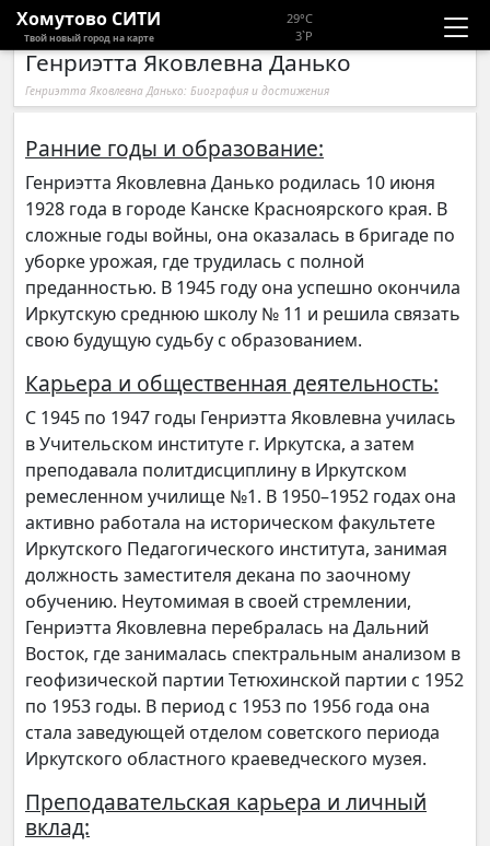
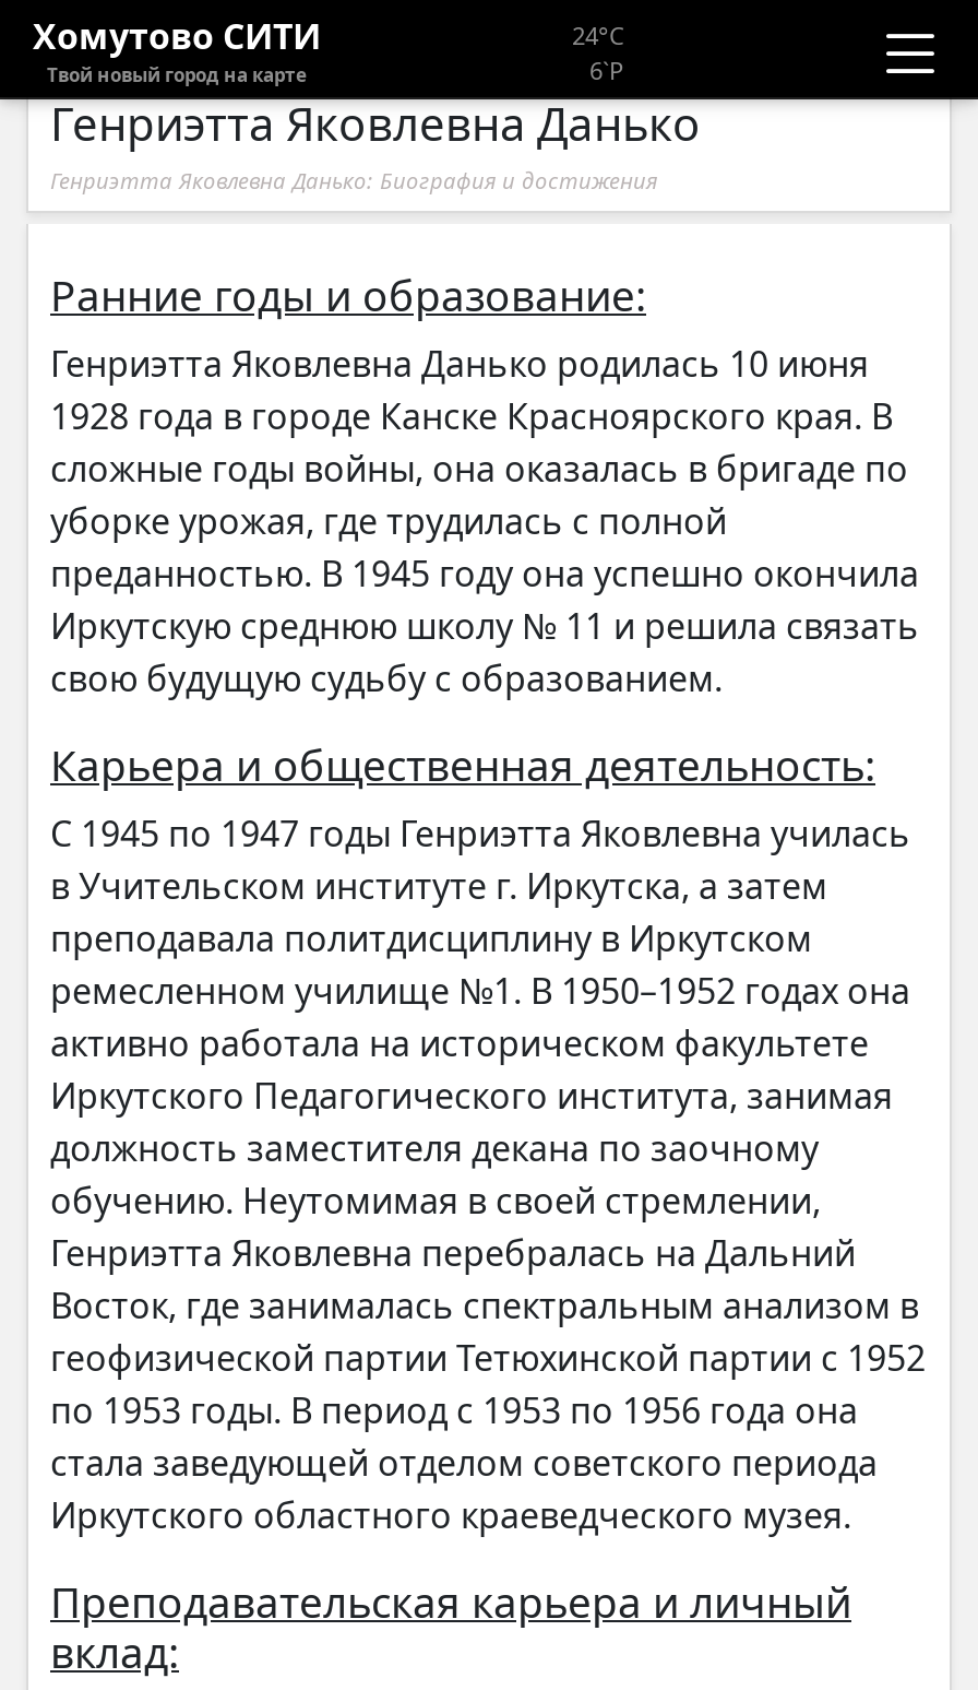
- 29°C
- 3`P
+ 24°C
+ 6`P
